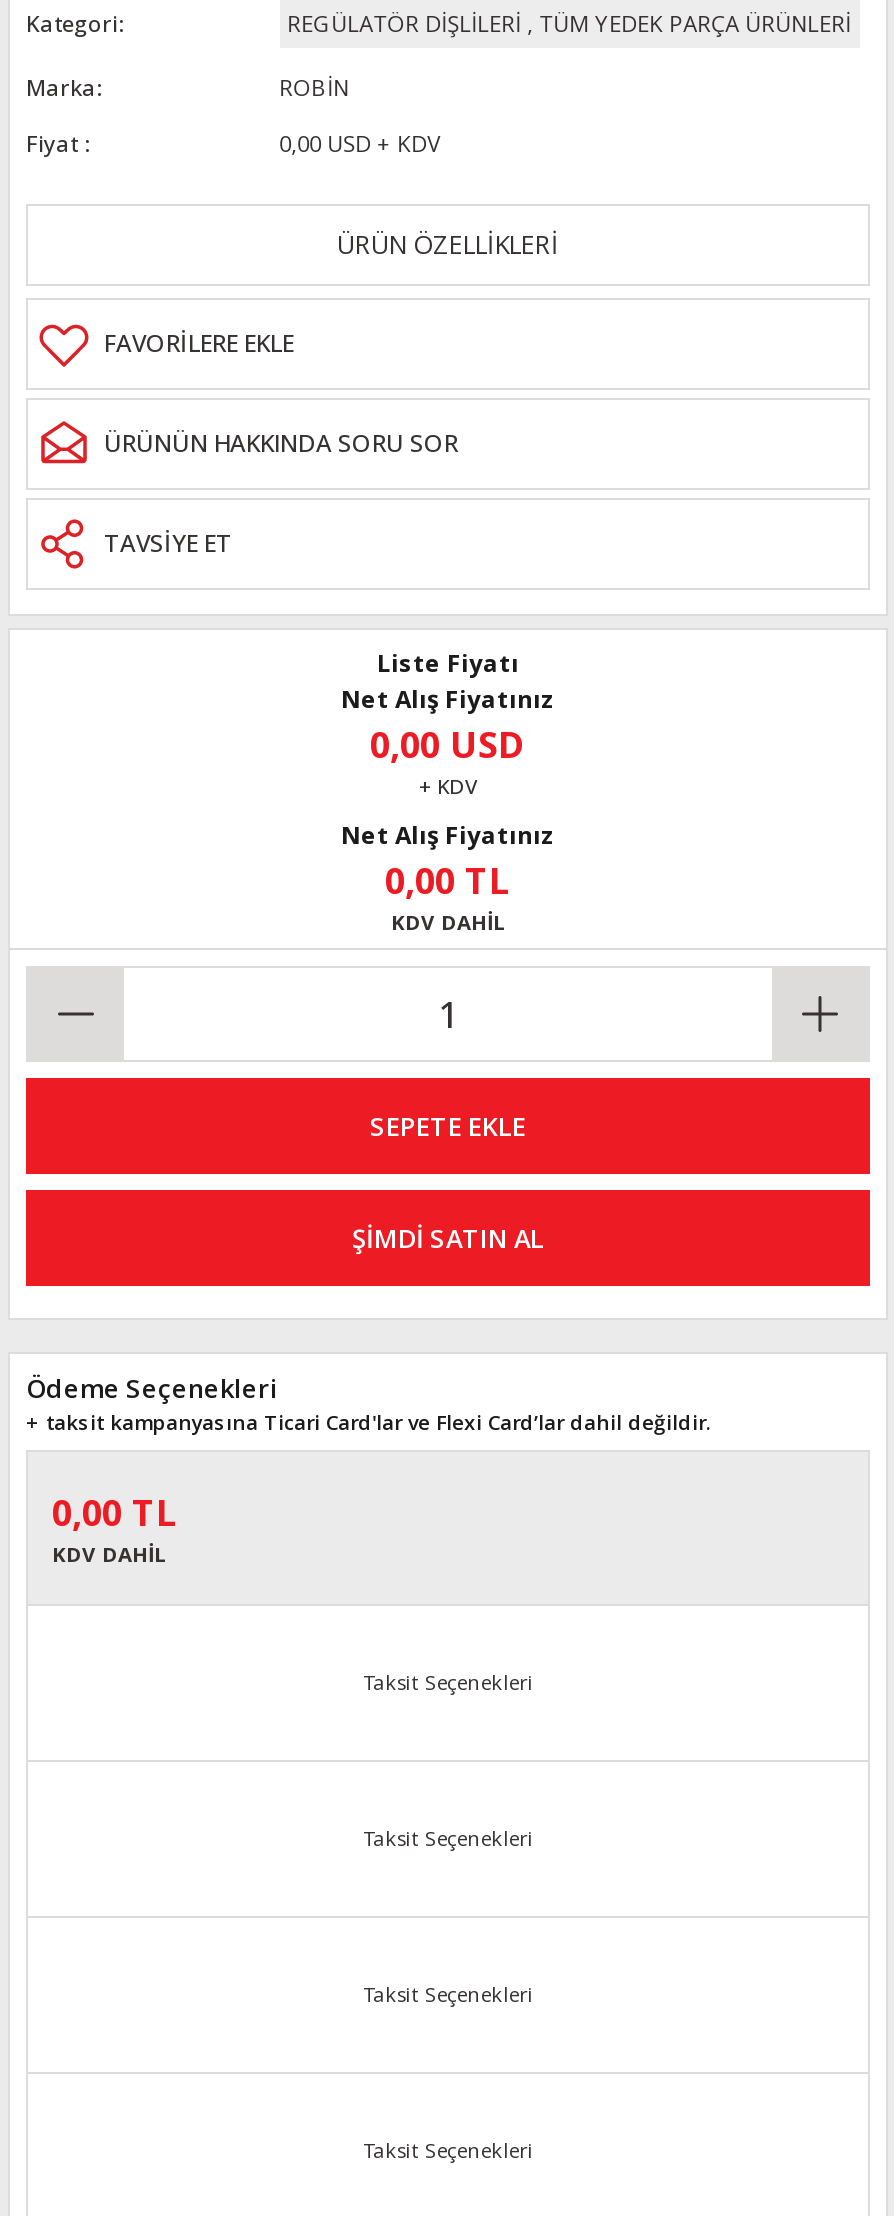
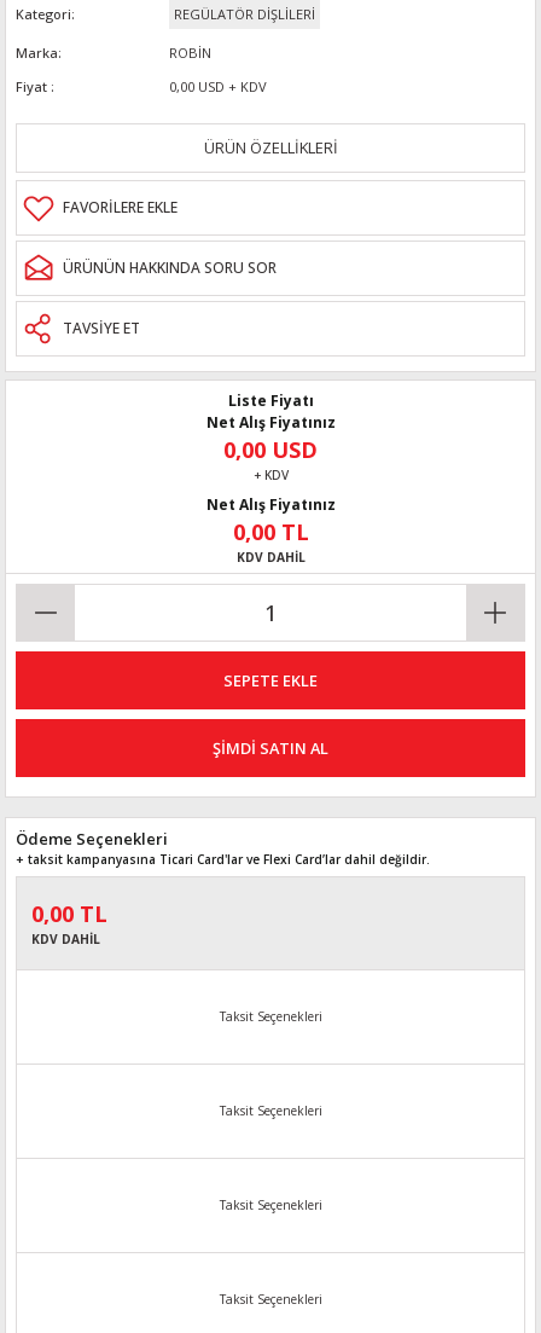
- REGÜLATÖR DİŞLİLERİ , TÜM YEDEK PARÇA ÜRÜNLERİ
+ REGÜLATÖR DİŞLİLERİ
